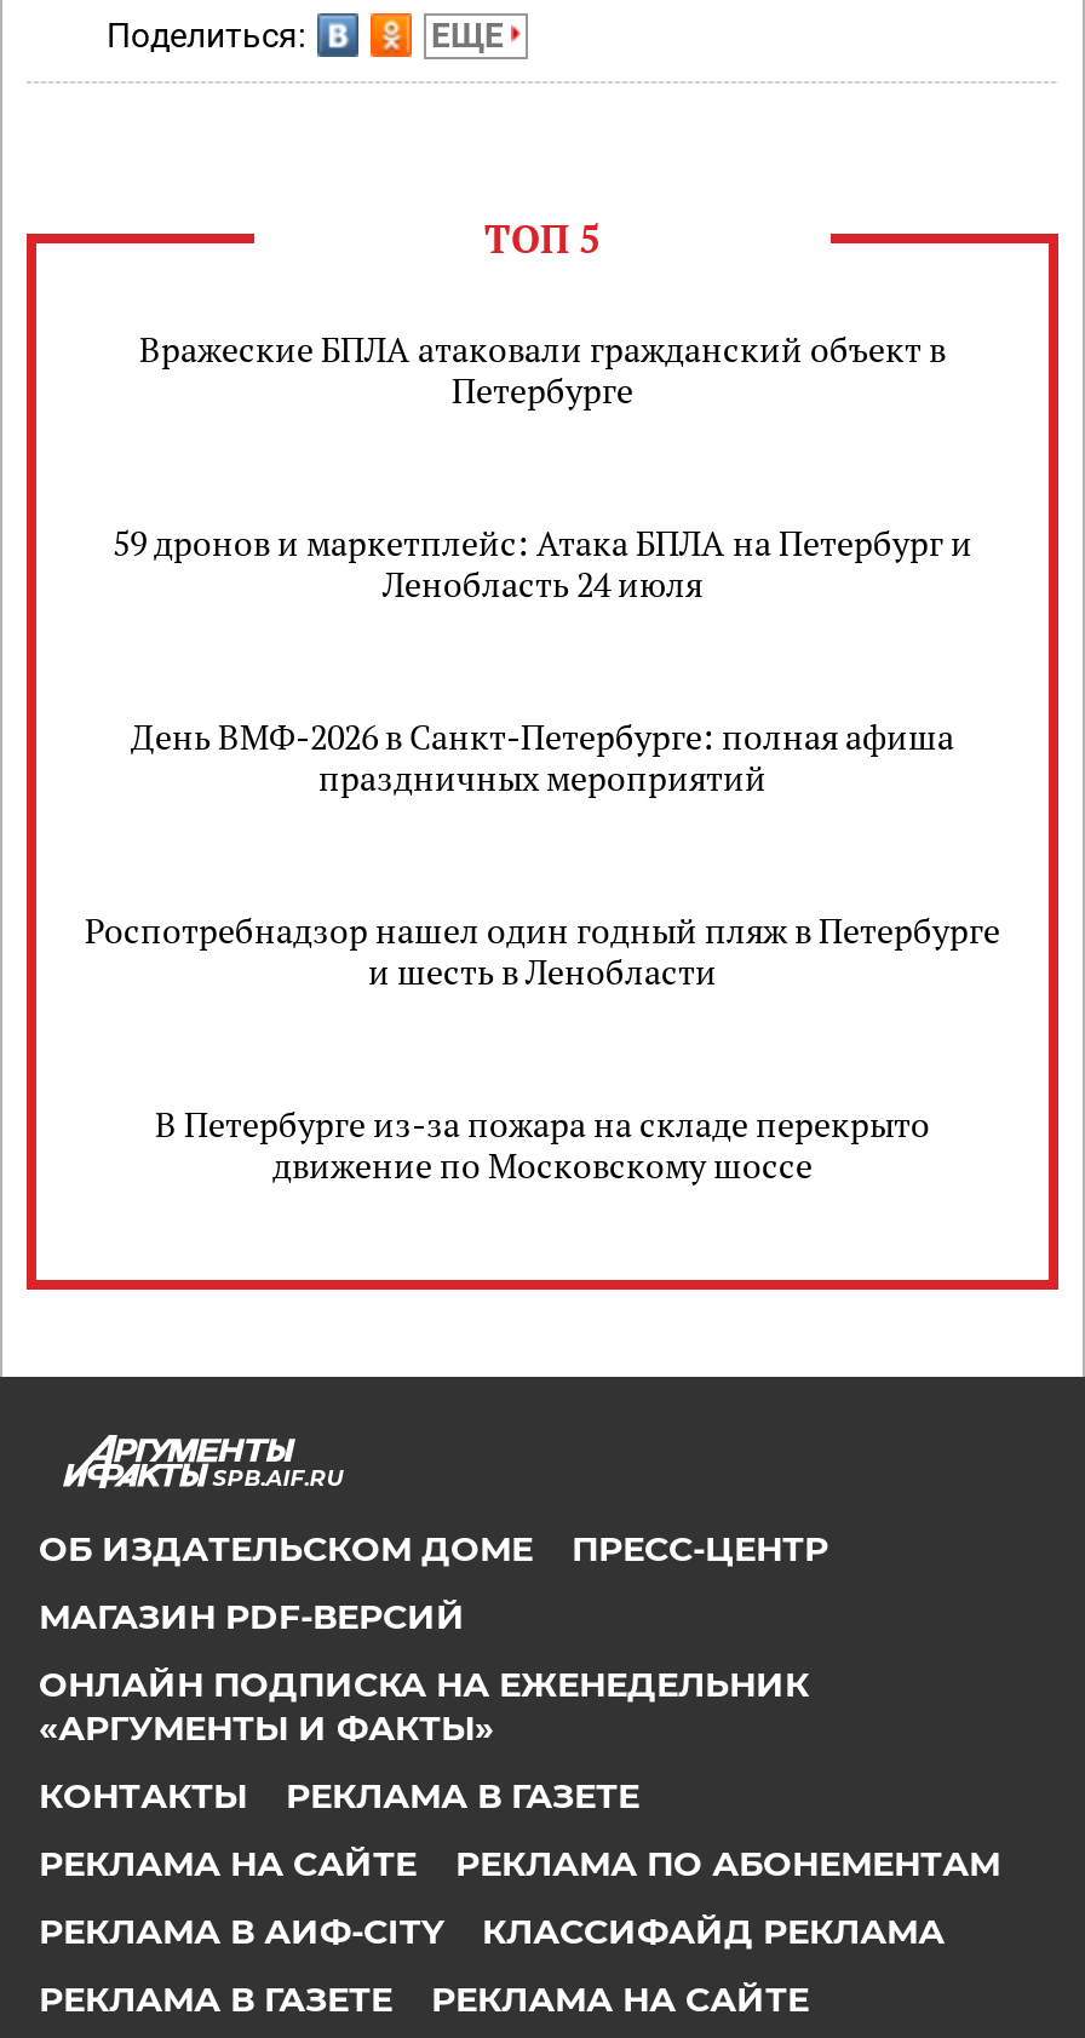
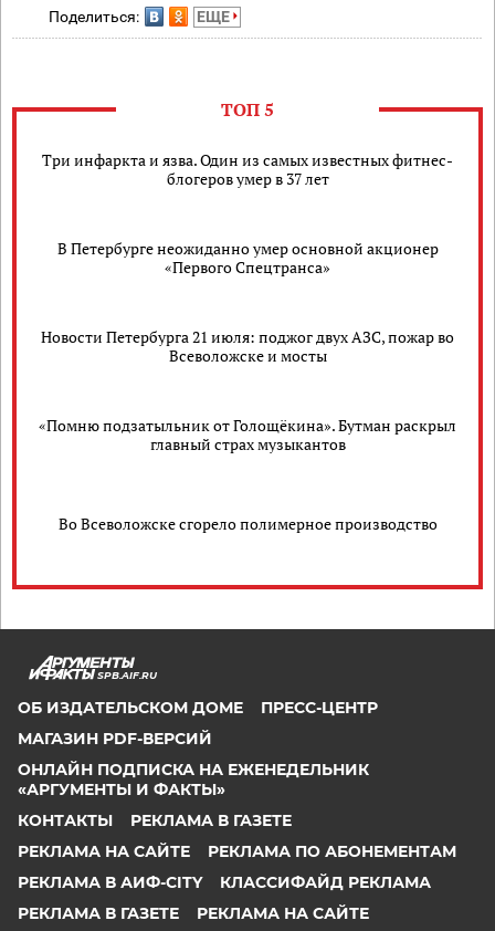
- Вражеские БПЛА атаковали гражданский объект в
- Петербурге
+ Три инфаркта и язва. Один из самых известных фитнес-
+ блогеров умер в 37 лет

- 59 дронов и маркетплейс: Атака БПЛА на Петербург и
- Ленобласть 24 июля
+ В Петербурге неожиданно умер основной акционер
+ «Первого Спецтранса»

- День ВМФ-2026 в Санкт-Петербурге: полная афиша
- праздничных мероприятий
+ Новости Петербурга 21 июля: поджог двух АЗС, пожар во
+ Всеволожске и мосты

- Роспотребнадзор нашел один годный пляж в Петербурге
- и шесть в Ленобласти
+ «Помню подзатыльник от Голощёкина». Бутман раскрыл
+ главный страх музыкантов

- В Петербурге из-за пожара на складе перекрыто
- движение по Московскому шоссе
+ Во Всеволожске сгорело полимерное производство
